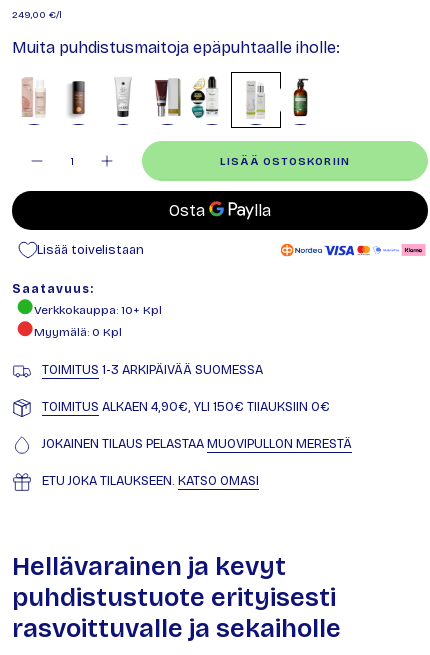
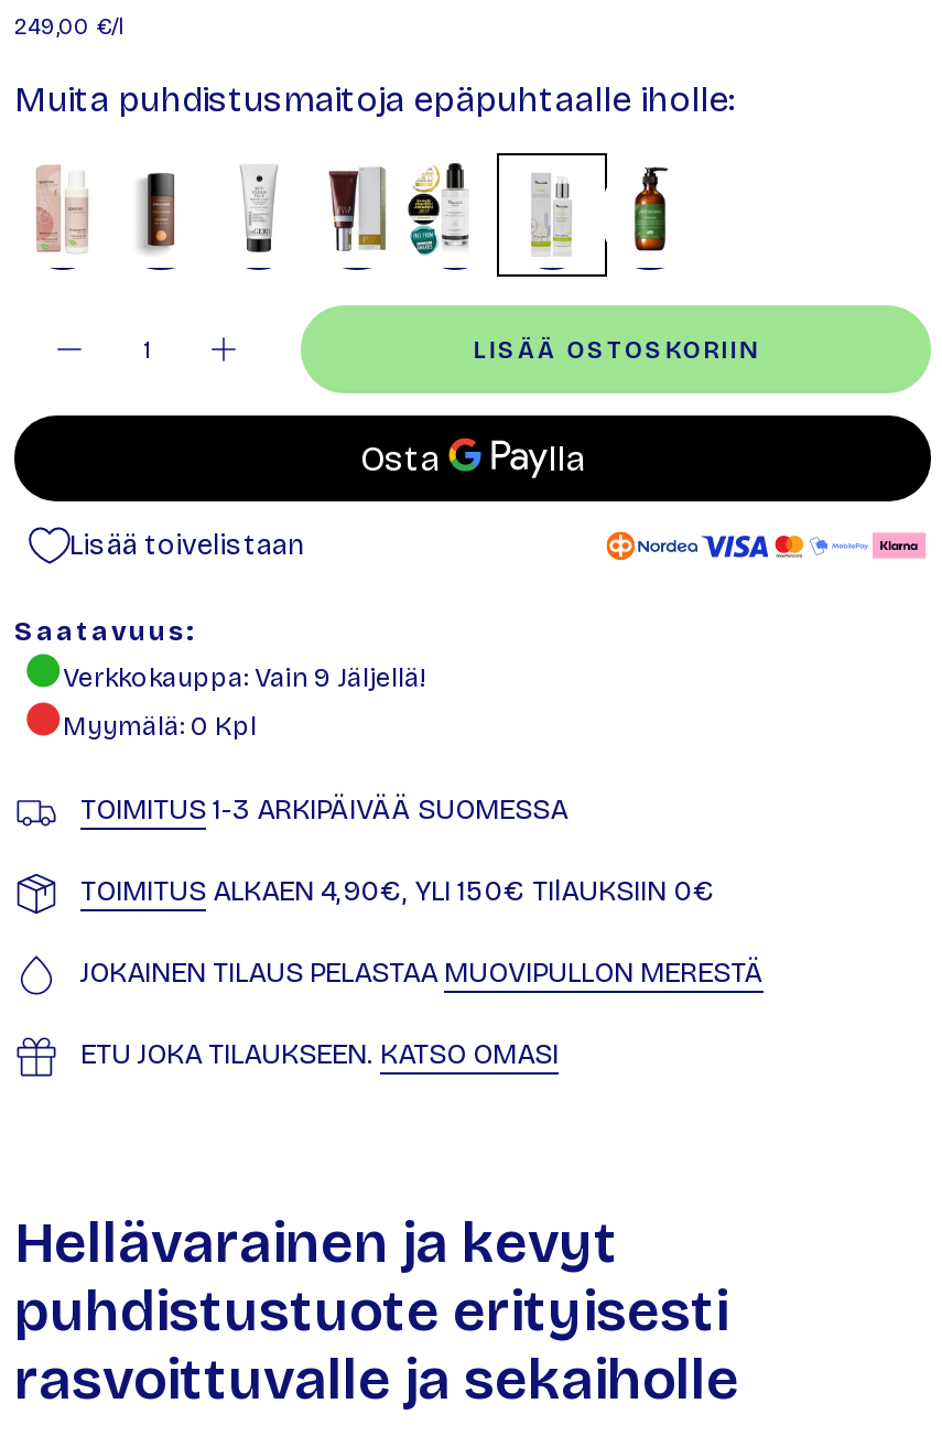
- Verkkokauppa: 10+ Kpl
+ Verkkokauppa: Vain 9 Jäljellä!
